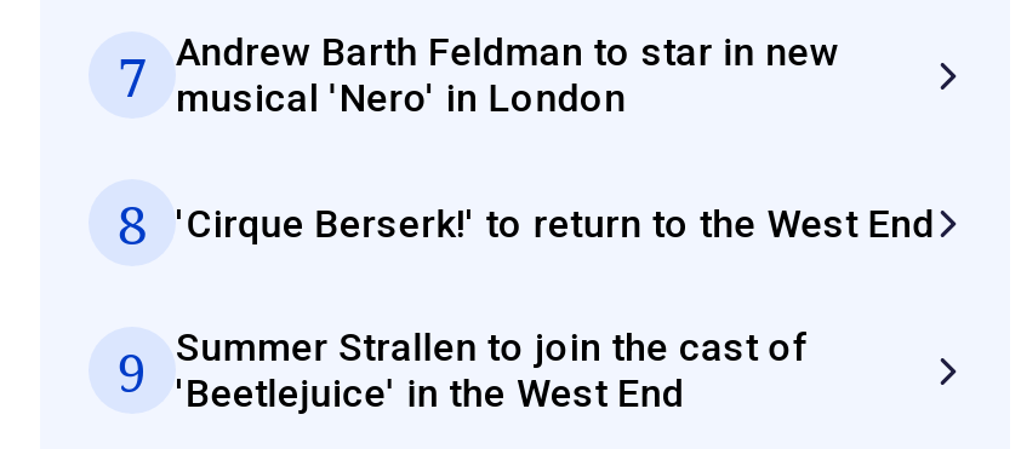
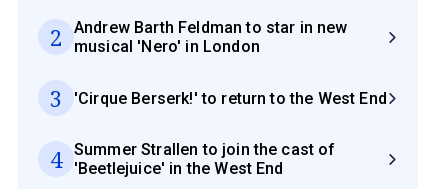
- 7 Andrew Barth Feldman to star in new musical 'Nero' in London
+ 2 Andrew Barth Feldman to star in new musical 'Nero' in London

- 8 'Cirque Berserk!' to return to the West End
+ 3 'Cirque Berserk!' to return to the West End

- 9 Summer Strallen to join the cast of 'Beetlejuice' in the West End
+ 4 Summer Strallen to join the cast of 'Beetlejuice' in the West End
